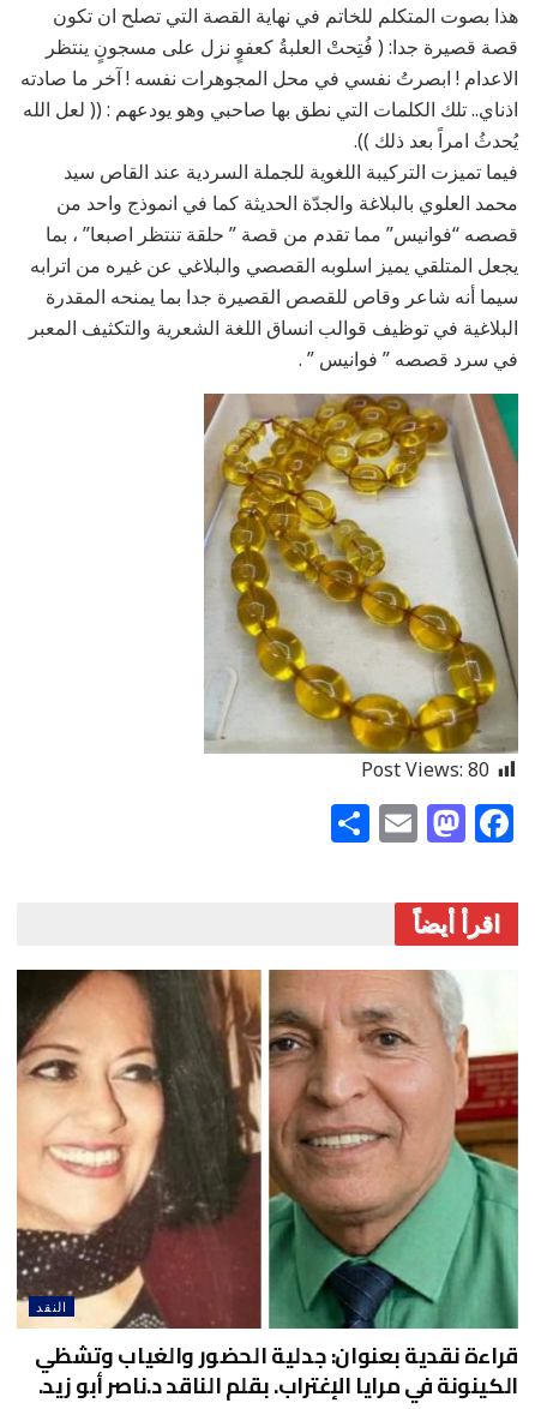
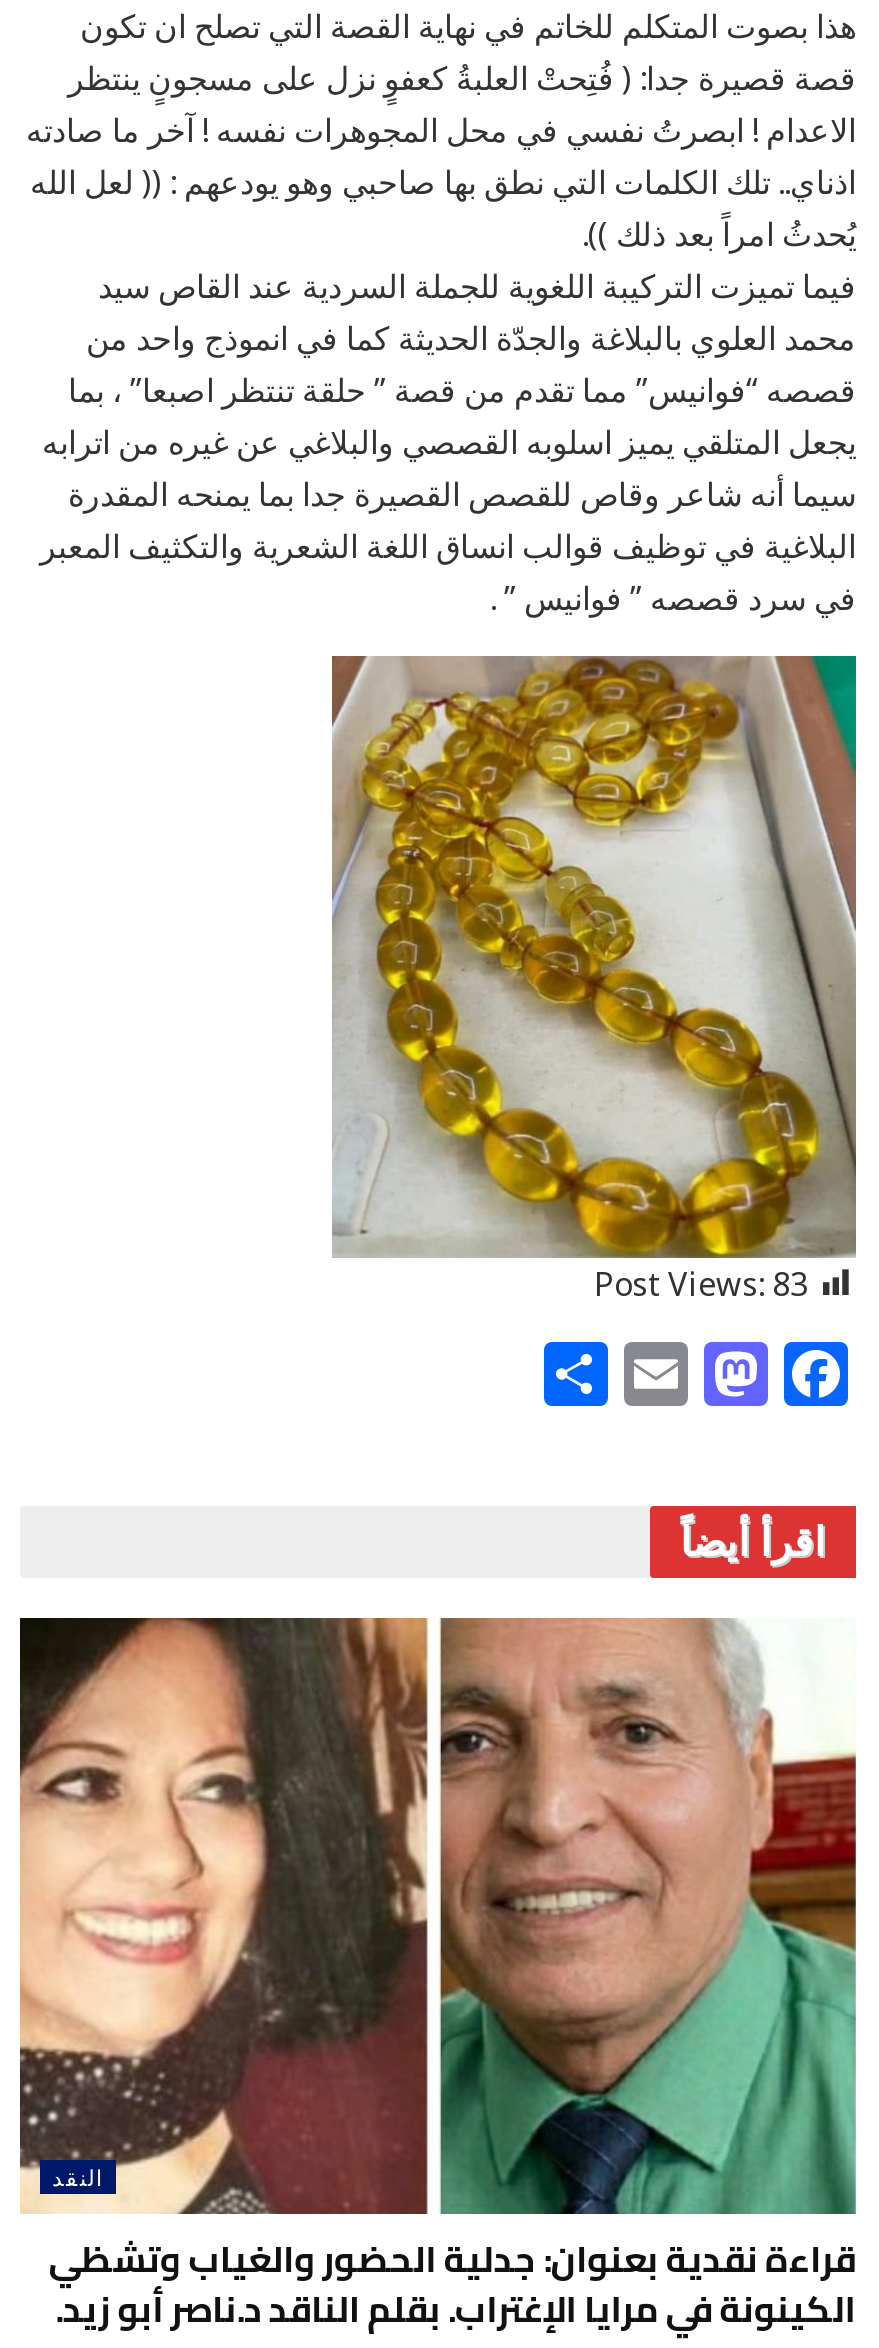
- Post Views: 80
+ Post Views: 83
